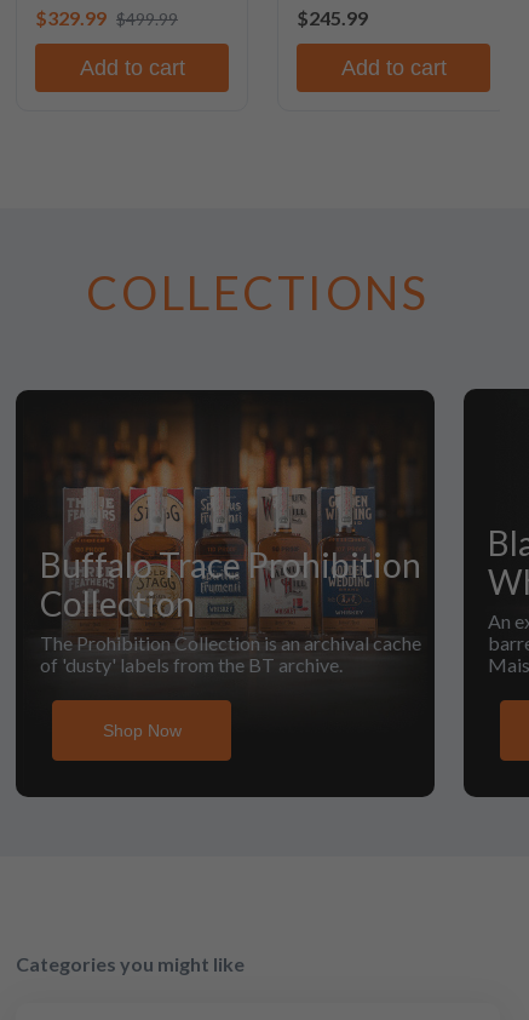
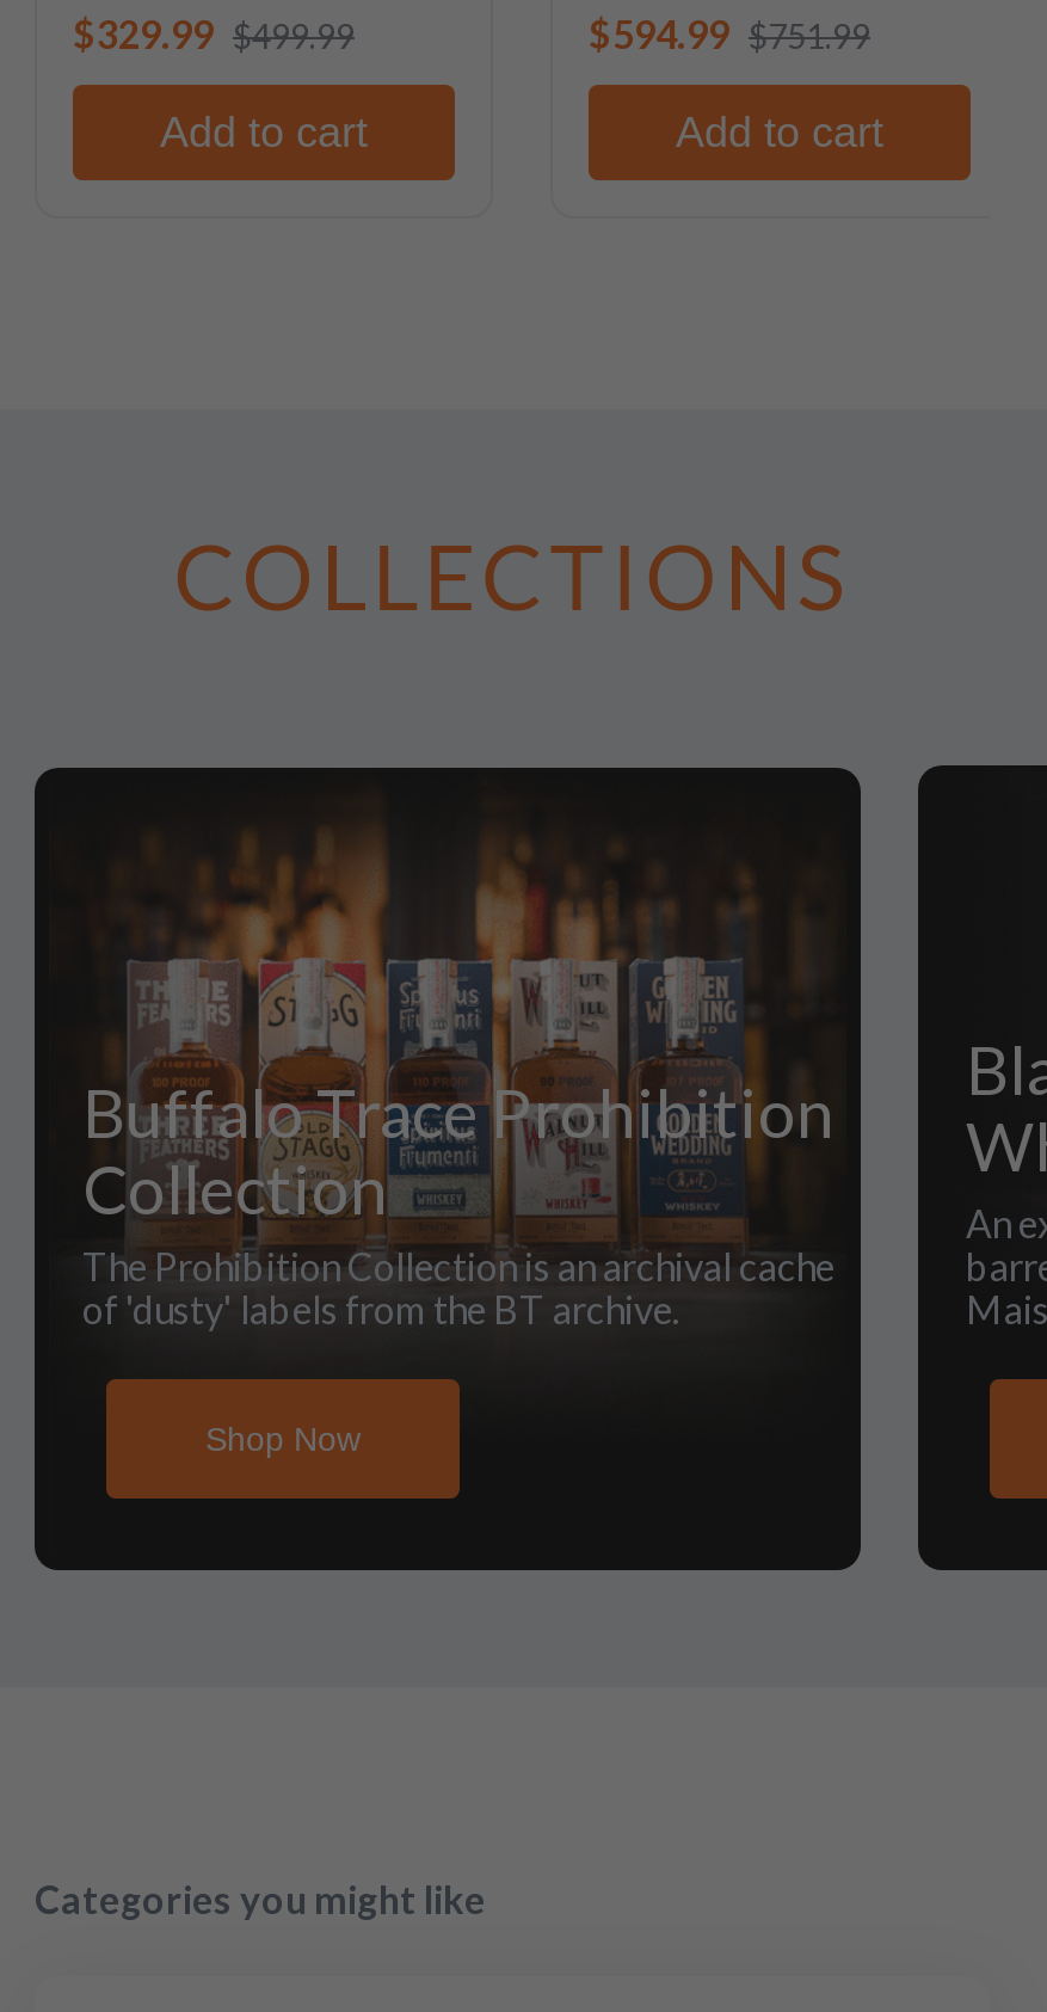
- $245.99
+ $594.99 $751.99
